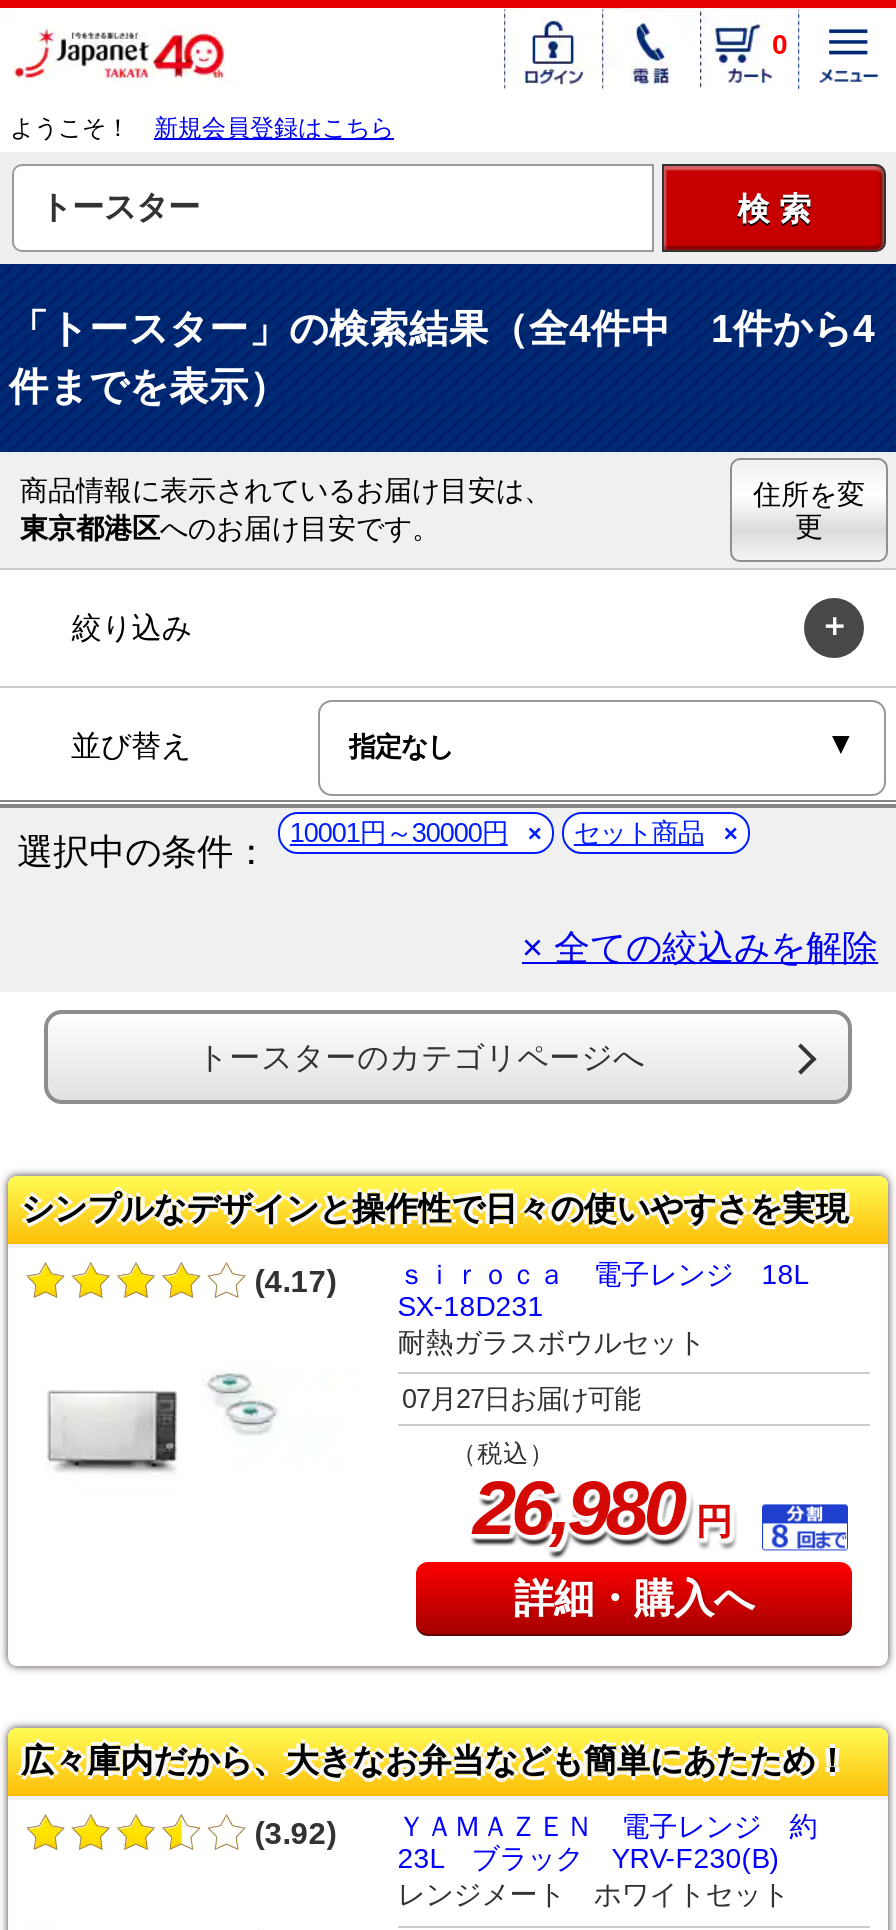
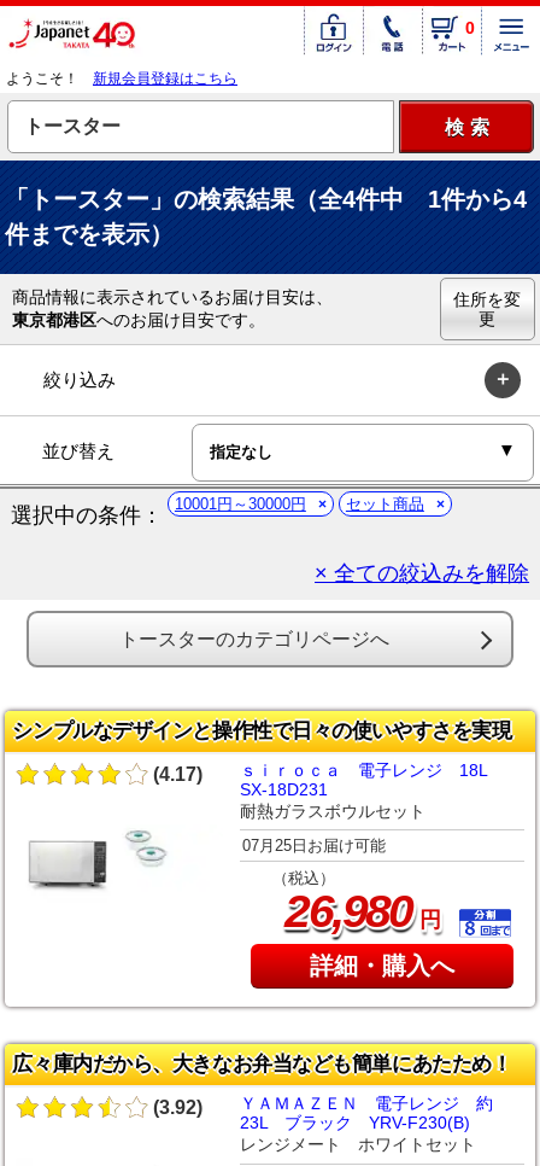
- 07月27日お届け可能
+ 07月25日お届け可能
